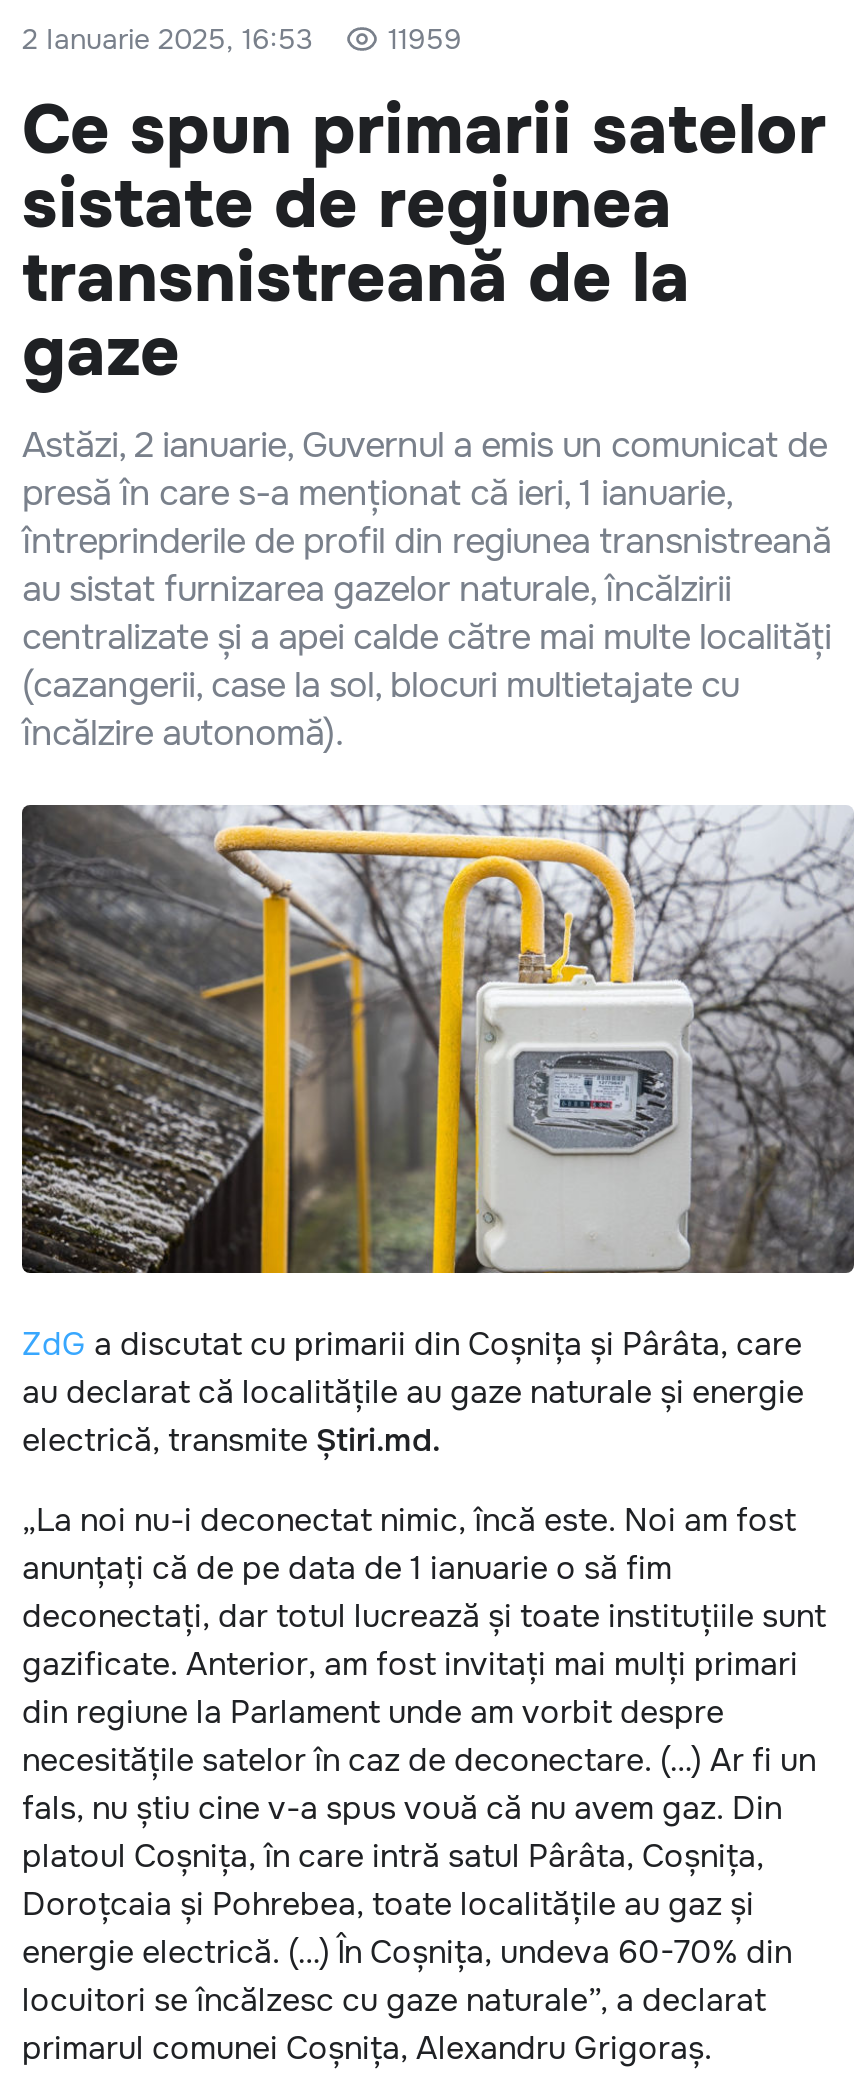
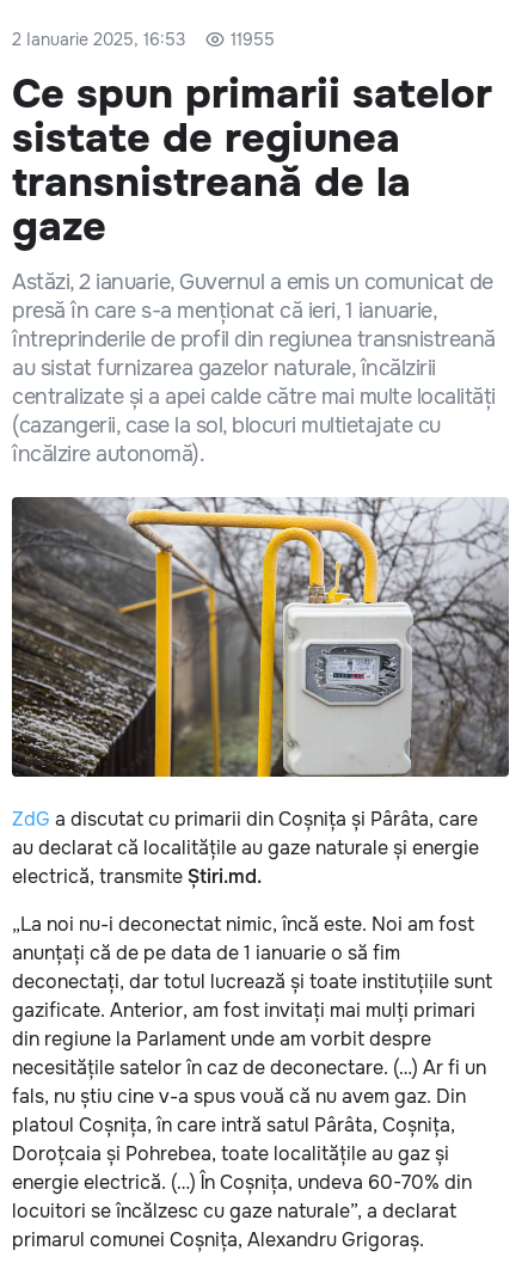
- 11959
+ 11955
